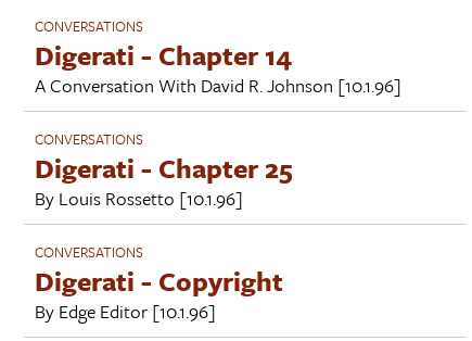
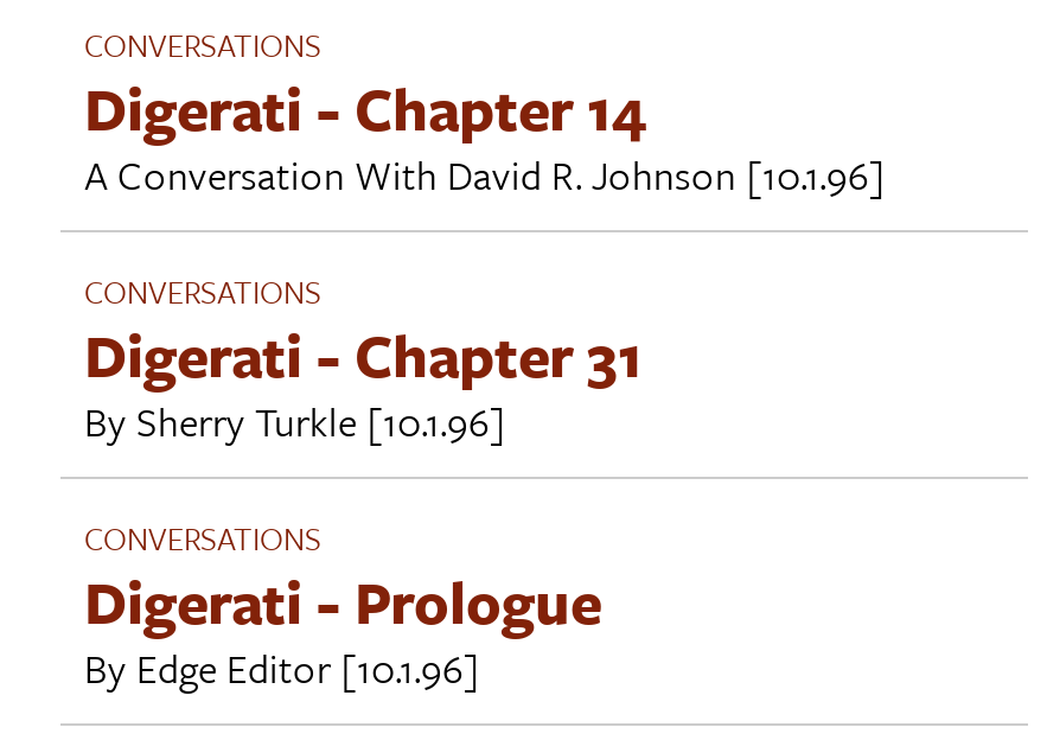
- Digerati - Chapter 25
+ Digerati - Chapter 31

- By Louis Rossetto [10.1.96]
+ By Sherry Turkle [10.1.96]

- Digerati - Copyright
+ Digerati - Prologue
